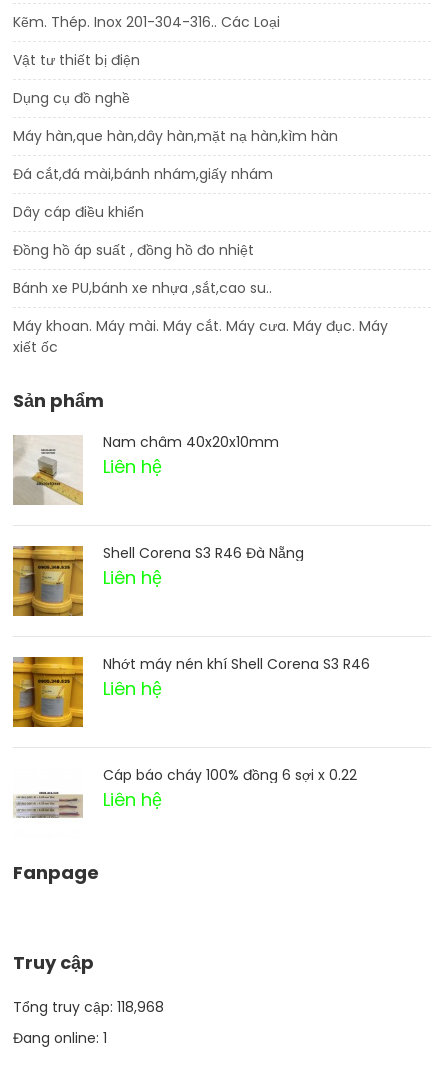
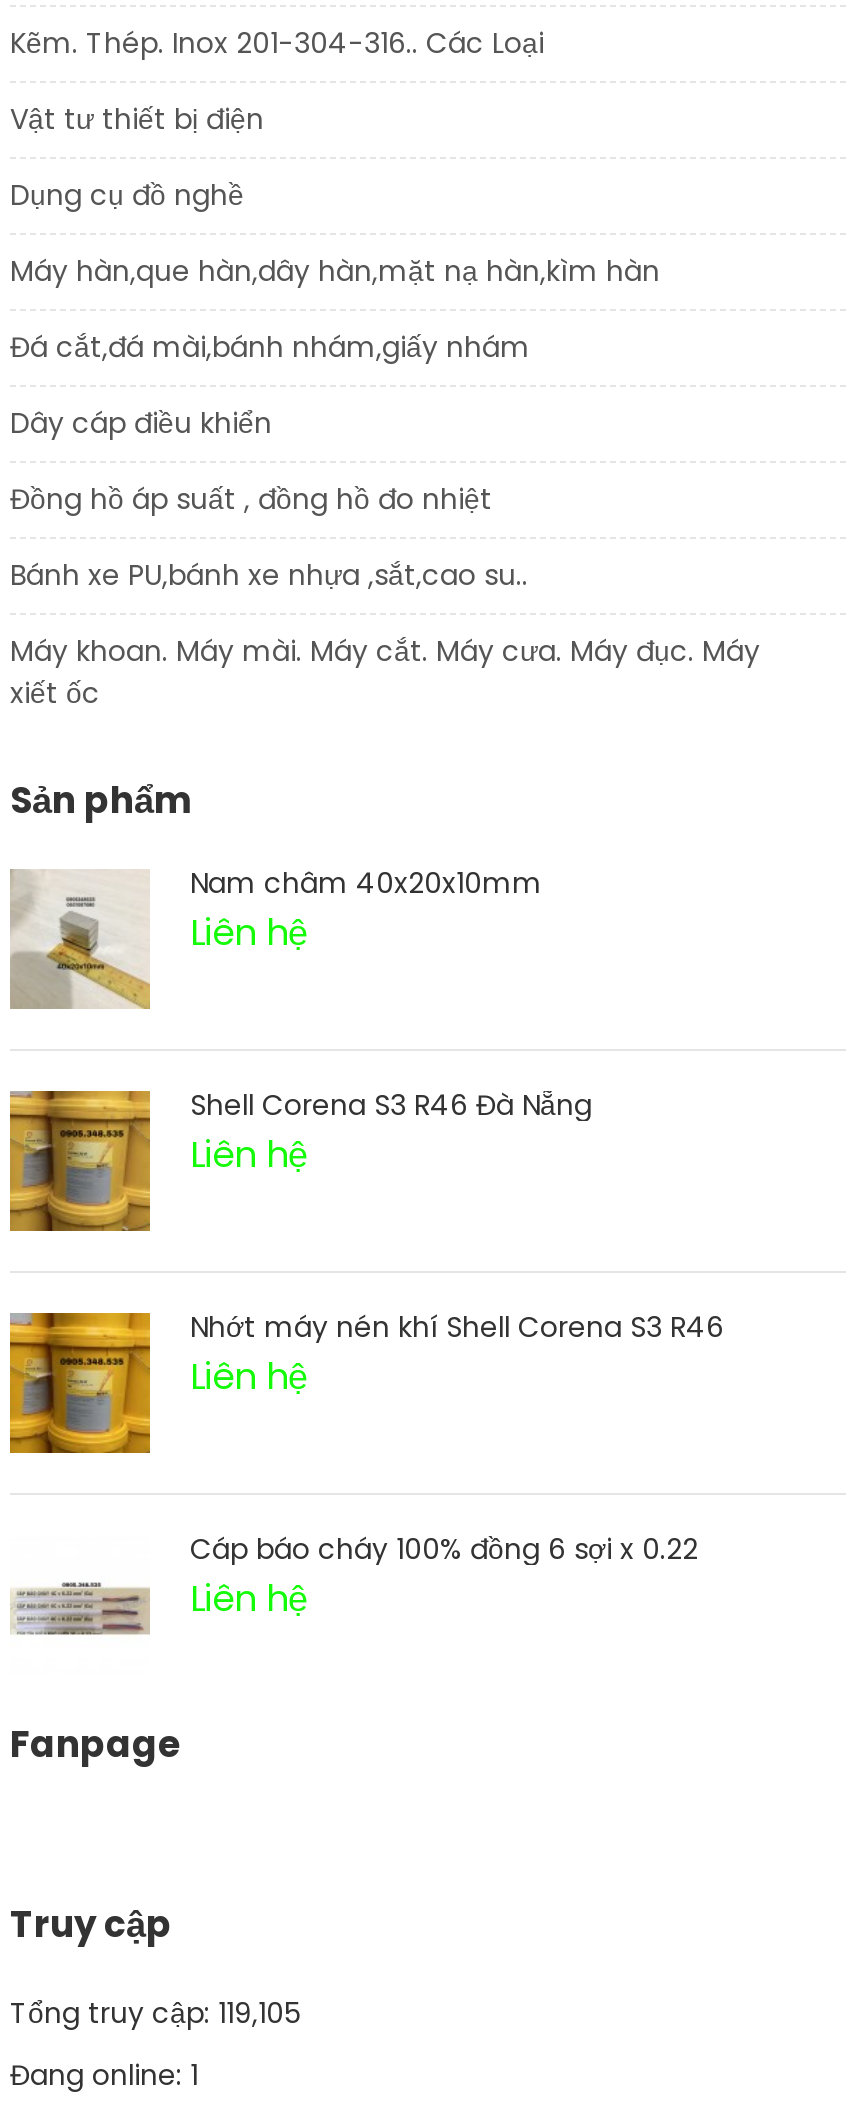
- Tổng truy cập: 118,968
+ Tổng truy cập: 119,105
